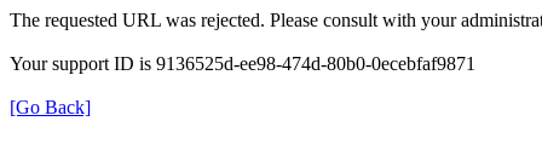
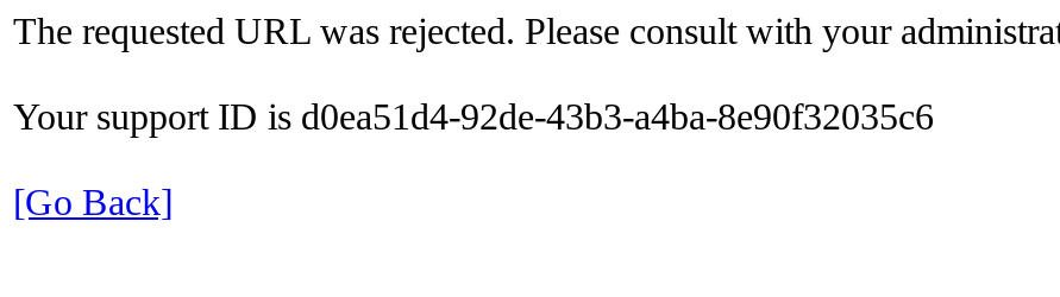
- Your support ID is 9136525d-ee98-474d-80b0-0ecebfaf9871
+ Your support ID is d0ea51d4-92de-43b3-a4ba-8e90f32035c6
